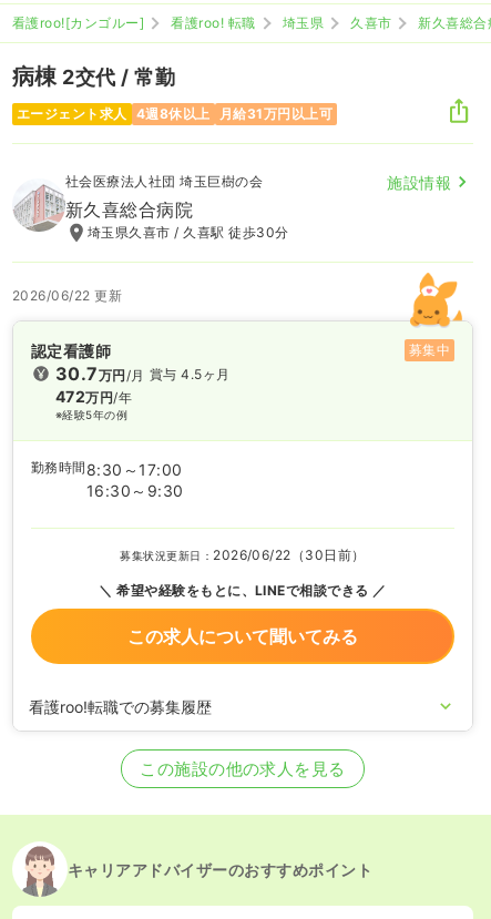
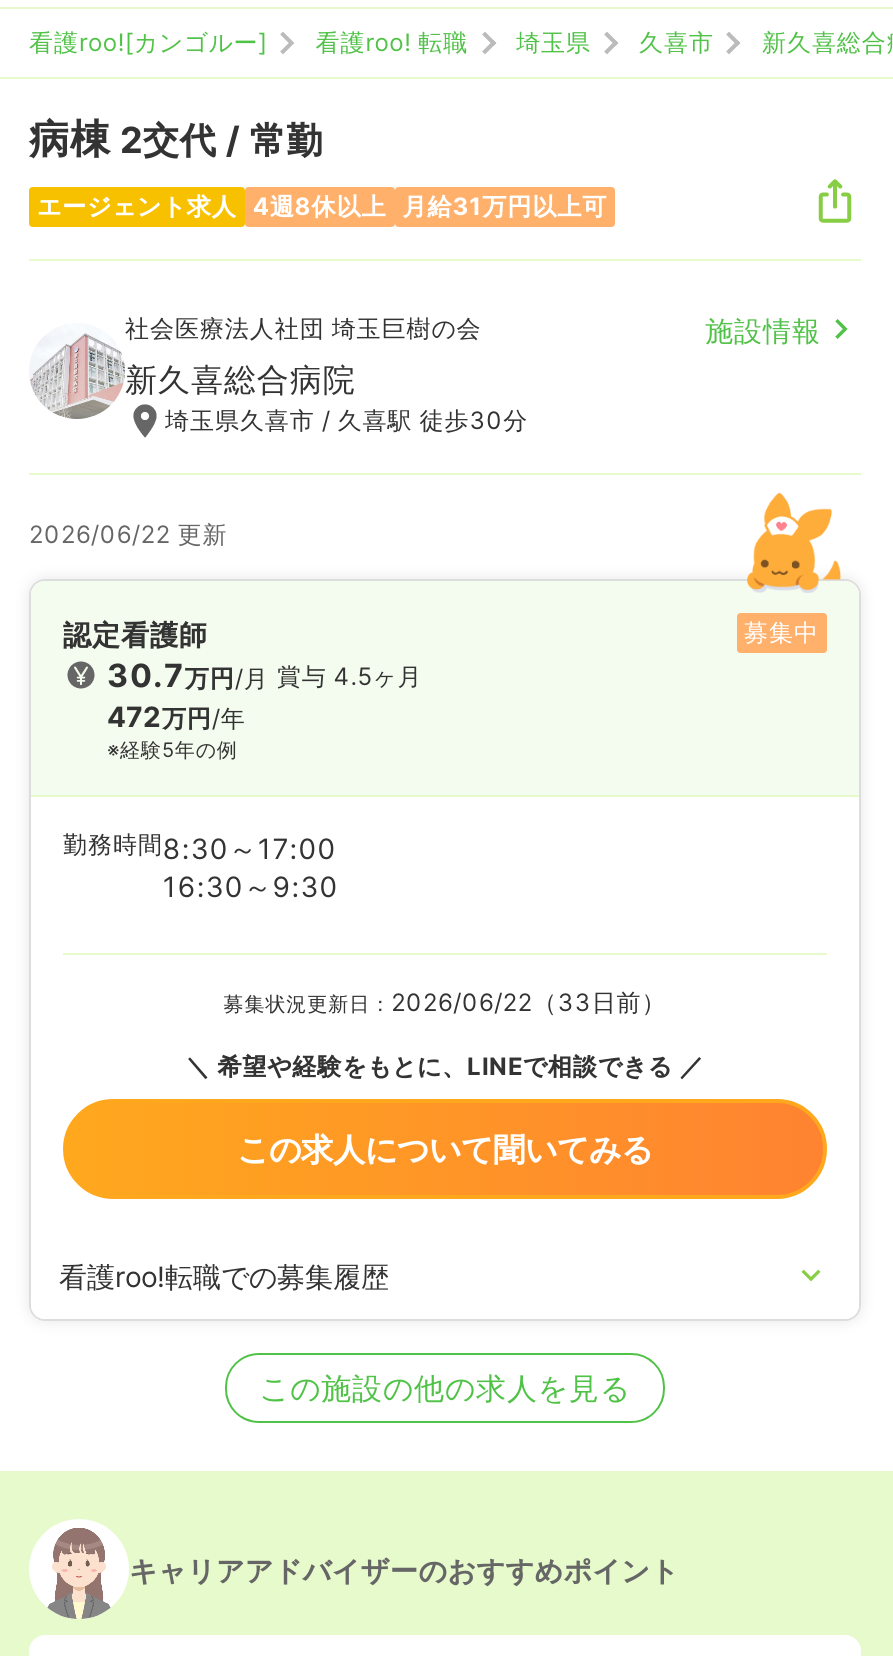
- 募集状況更新日：2026/06/22（30日前）
+ 募集状況更新日：2026/06/22（33日前）
